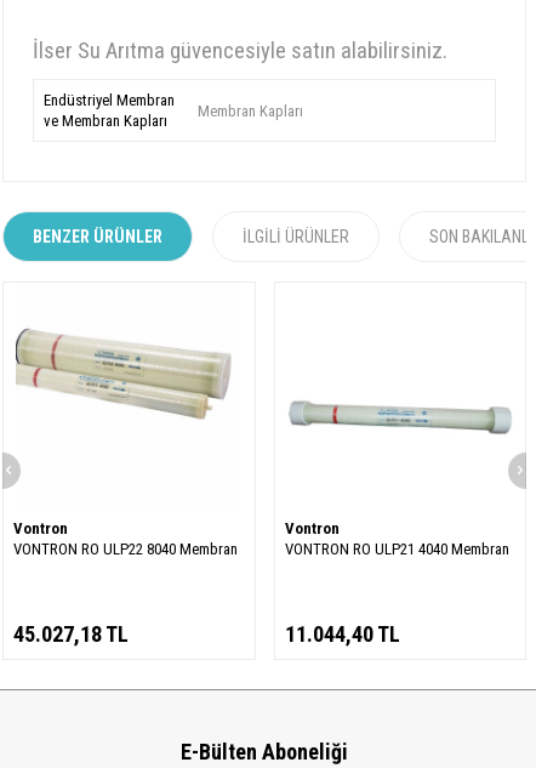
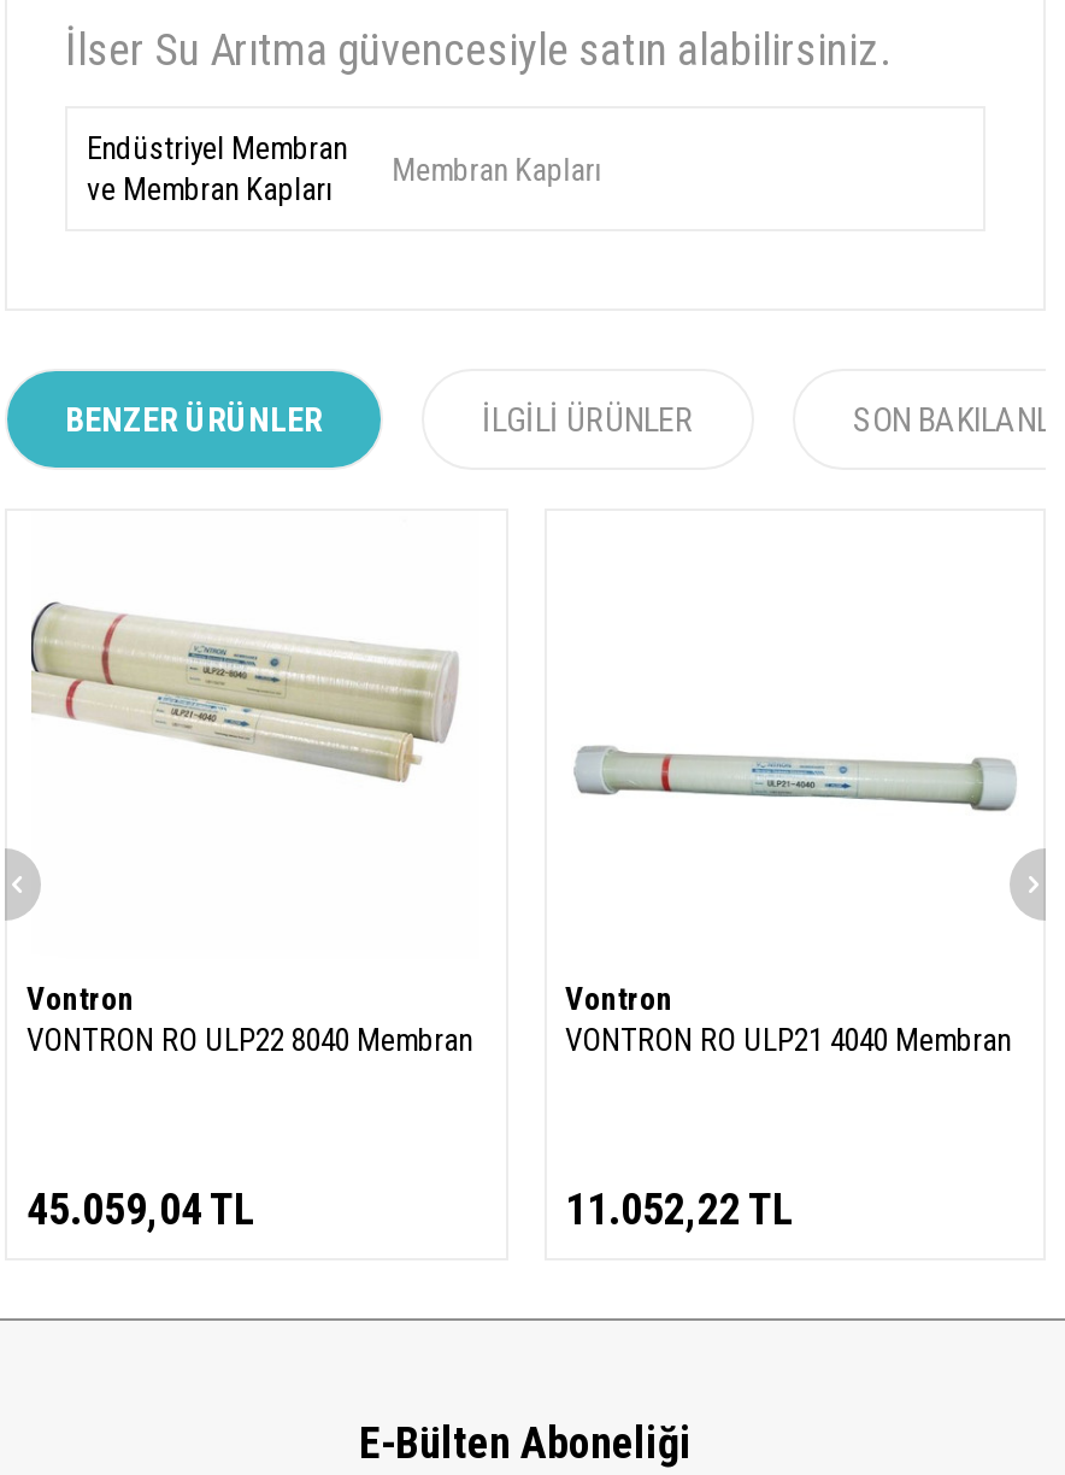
- 45.027,18 TL
+ 45.059,04 TL

- 11.044,40 TL
+ 11.052,22 TL
